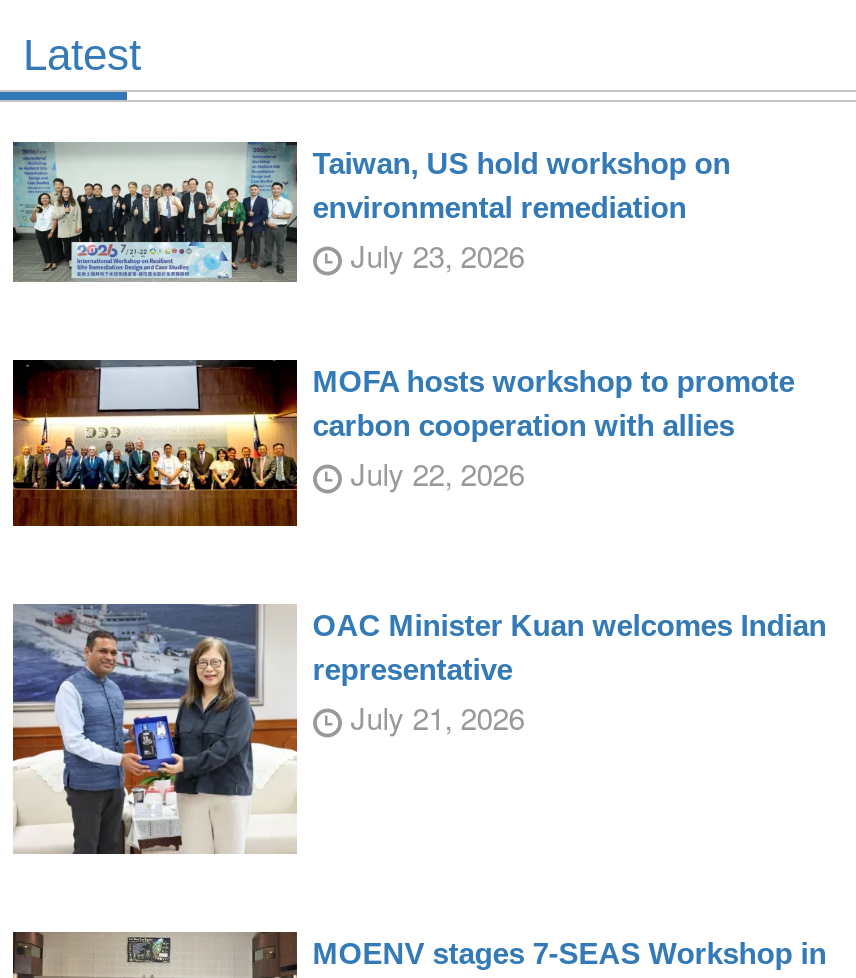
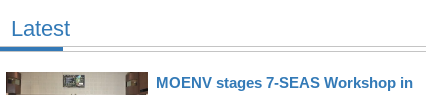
- [image]
- Taiwan, US hold workshop on
- environmental remediation
- July 23, 2026
- MOFA hosts workshop to promote
- carbon cooperation with allies
- July 22, 2026

- [image]

- [image]
- OAC Minister Kuan welcomes Indian
- representative
- July 21, 2026
